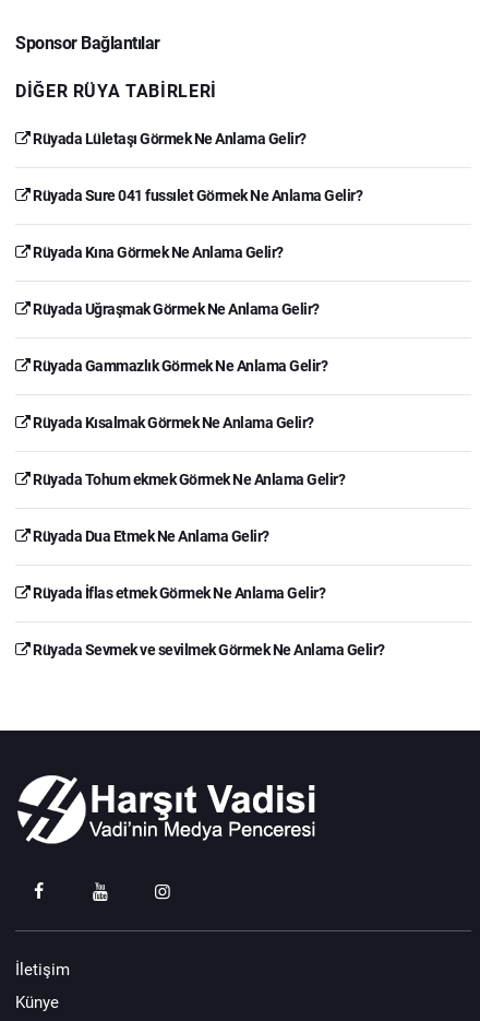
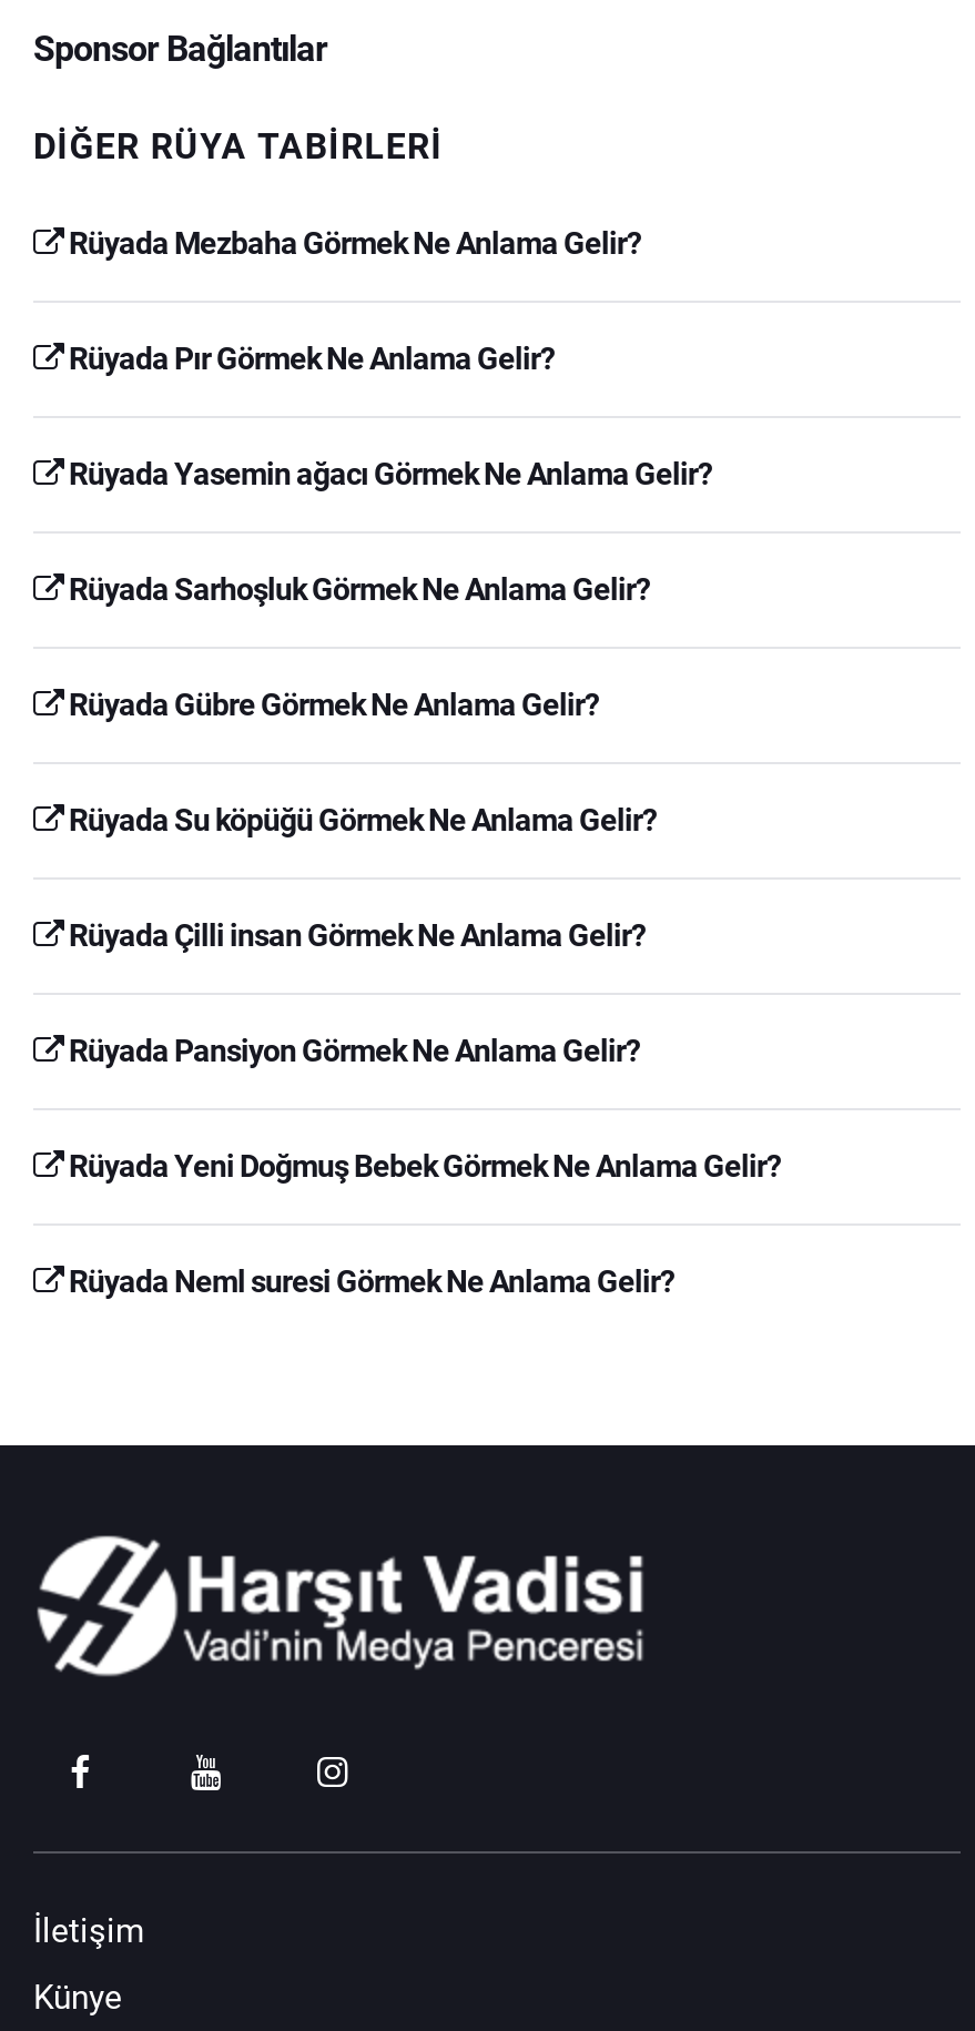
- Rüyada Lületaşı Görmek Ne Anlama Gelir?
+ Rüyada Mezbaha Görmek Ne Anlama Gelir?

- Rüyada Sure 041 fussılet Görmek Ne Anlama Gelir?
+ Rüyada Pır Görmek Ne Anlama Gelir?

- Rüyada Kına Görmek Ne Anlama Gelir?
+ Rüyada Yasemin ağacı Görmek Ne Anlama Gelir?

- Rüyada Uğraşmak Görmek Ne Anlama Gelir?
+ Rüyada Sarhoşluk Görmek Ne Anlama Gelir?

- Rüyada Gammazlık Görmek Ne Anlama Gelir?
+ Rüyada Gübre Görmek Ne Anlama Gelir?

- Rüyada Kısalmak Görmek Ne Anlama Gelir?
+ Rüyada Su köpüğü Görmek Ne Anlama Gelir?

- Rüyada Tohum ekmek Görmek Ne Anlama Gelir?
+ Rüyada Çilli insan Görmek Ne Anlama Gelir?

- Rüyada Dua Etmek Ne Anlama Gelir?
+ Rüyada Pansiyon Görmek Ne Anlama Gelir?

- Rüyada İflas etmek Görmek Ne Anlama Gelir?
+ Rüyada Yeni Doğmuş Bebek Görmek Ne Anlama Gelir?

- Rüyada Sevmek ve sevilmek Görmek Ne Anlama Gelir?
+ Rüyada Neml suresi Görmek Ne Anlama Gelir?
